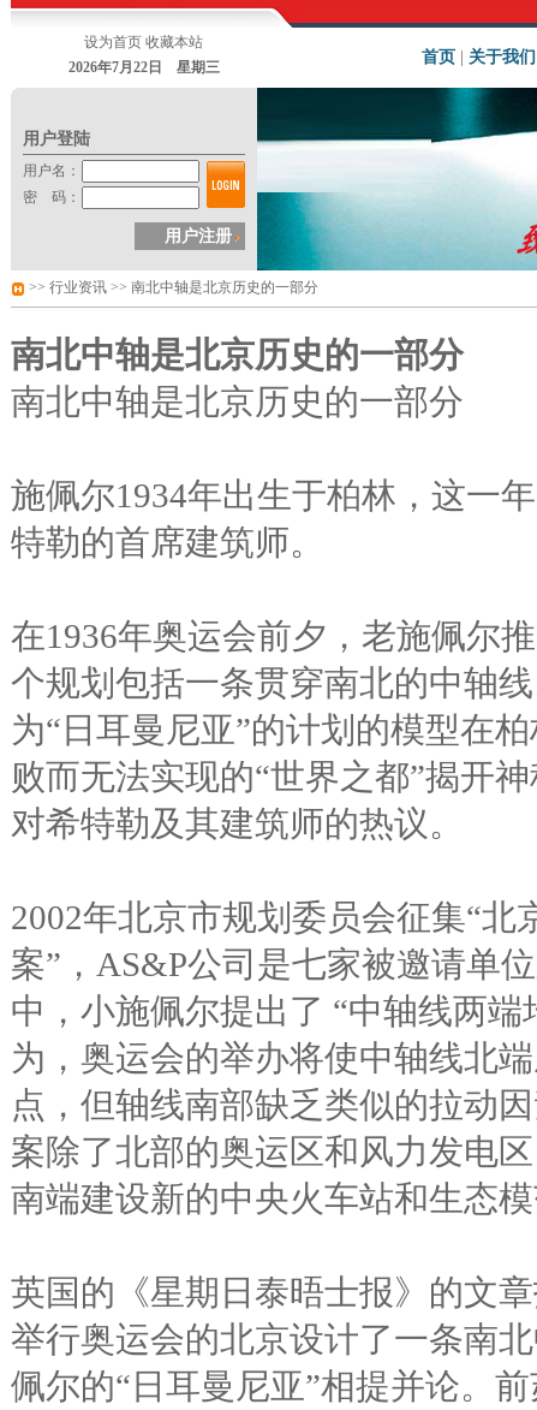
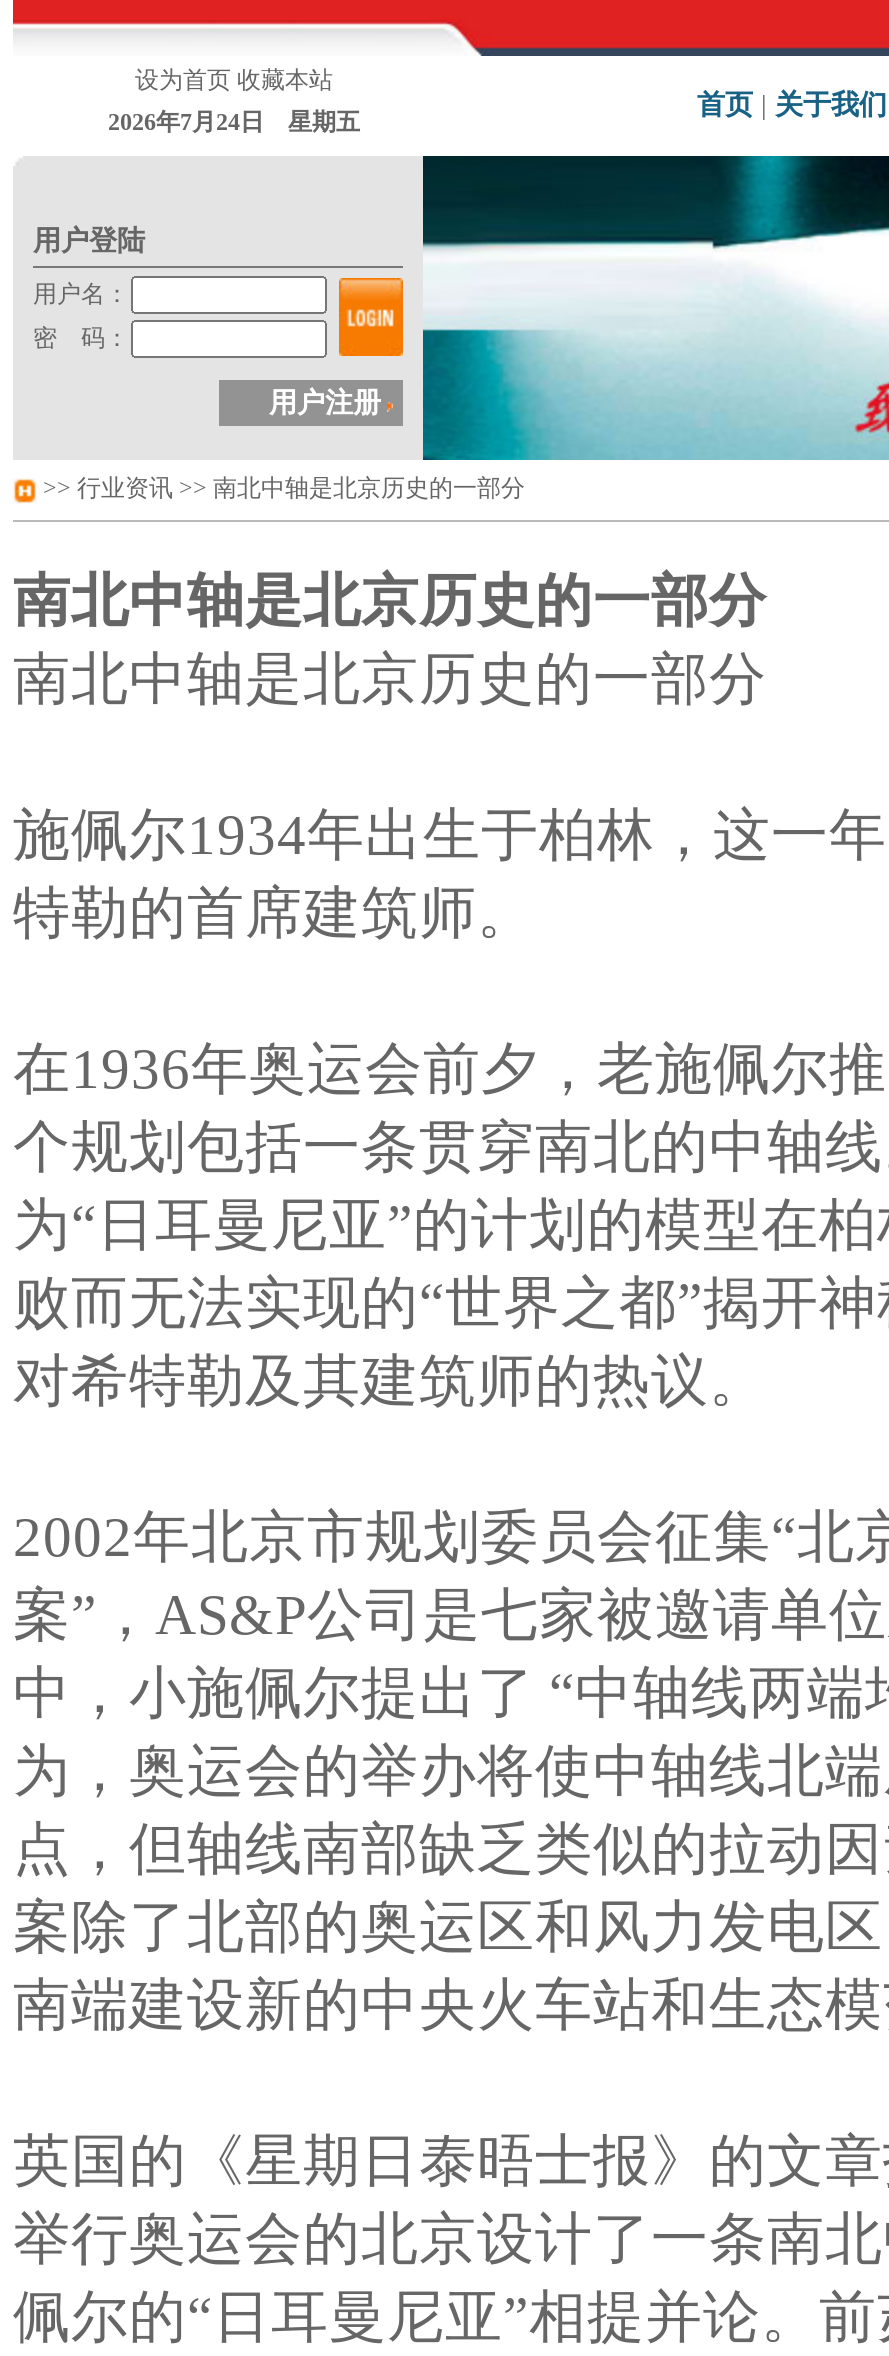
- 2026年7月22日 星期三
+ 2026年7月24日 星期五
